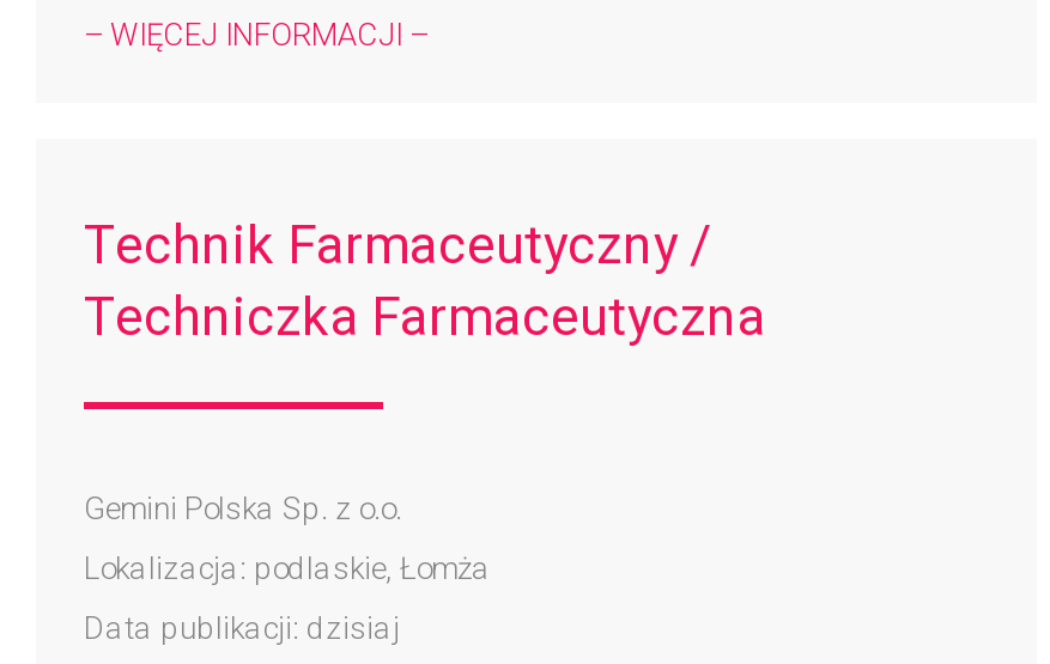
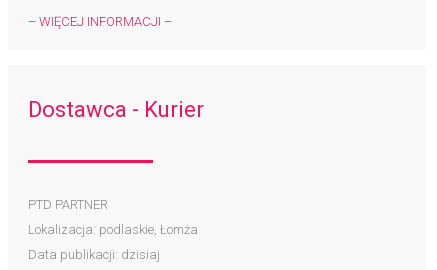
- Technik Farmaceutyczny /
- Techniczka Farmaceutyczna
+ Dostawca - Kurier

- Gemini Polska Sp. z o.o.
+ PTD PARTNER
